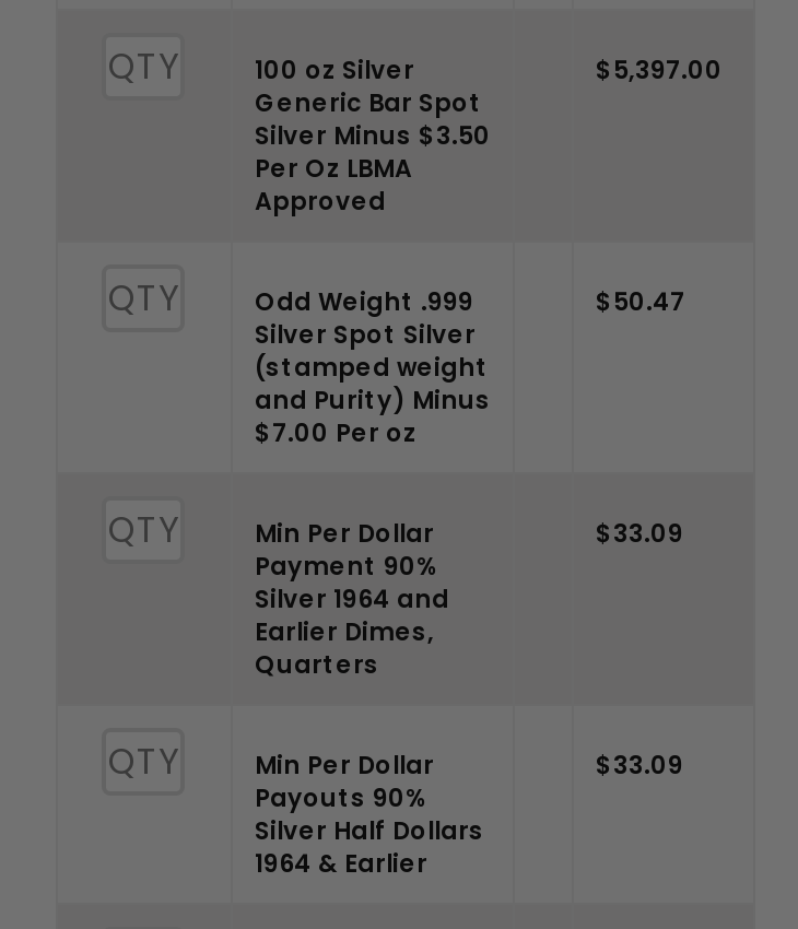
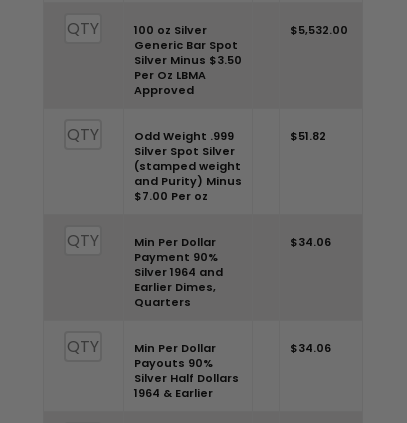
- $5,397.00
+ $5,532.00

- $50.47
+ $51.82

- $33.09
+ $34.06

- $33.09
+ $34.06
